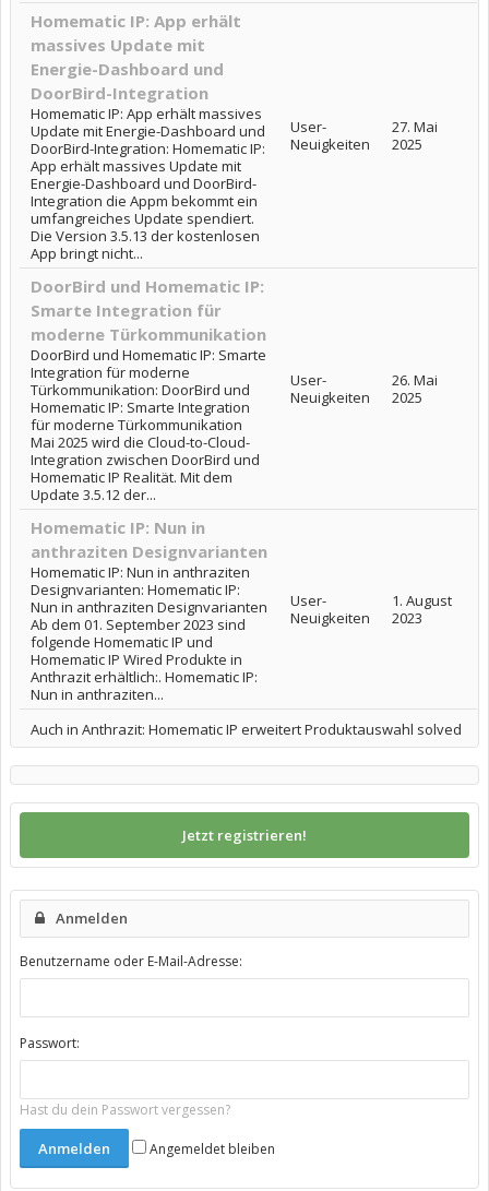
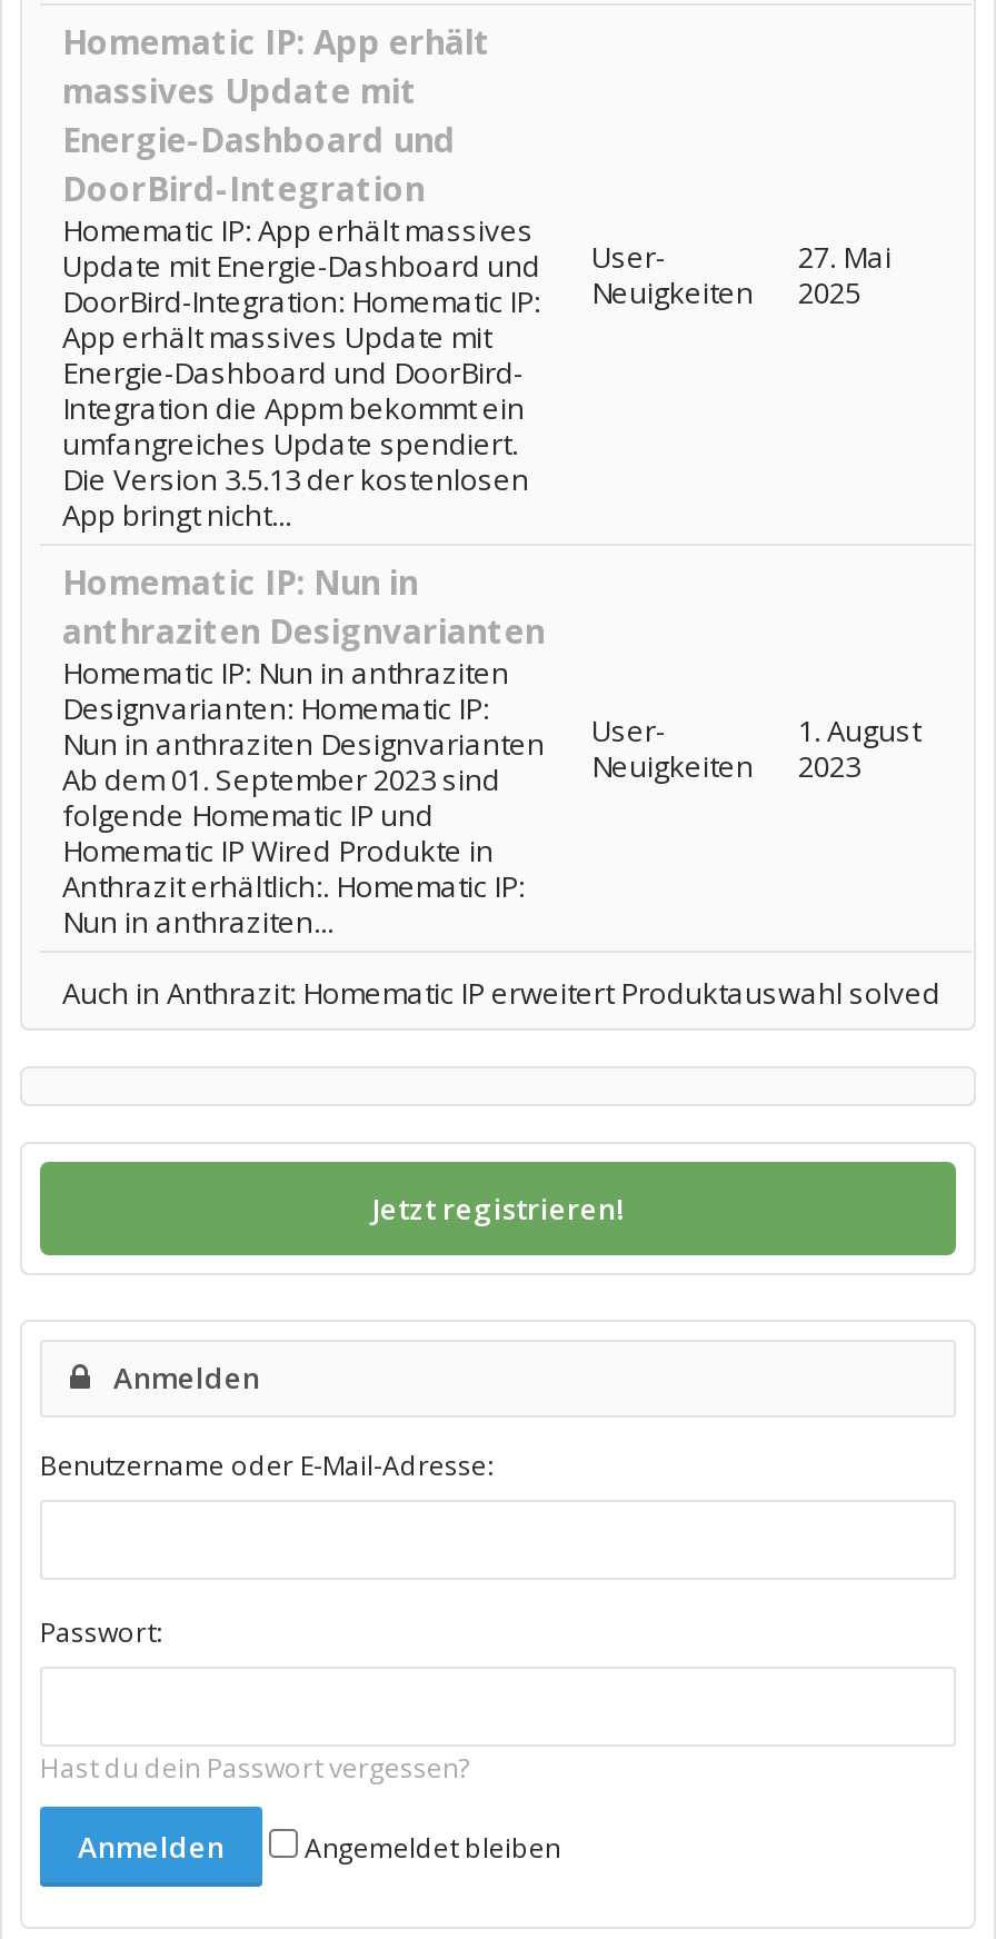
- DoorBird und Homematic IP:
- Smarte Integration für
- moderne Türkommunikation
- DoorBird und Homematic IP: Smarte
- Integration für moderne
- Türkommunikation: DoorBird und
- Homematic IP: Smarte Integration
- für moderne Türkommunikation
- Mai 2025 wird die Cloud-to-Cloud-
- Integration zwischen DoorBird und
- Homematic IP Realität. Mit dem
- Update 3.5.12 der...

- User-
- Neuigkeiten

- 26. Mai
- 2025
